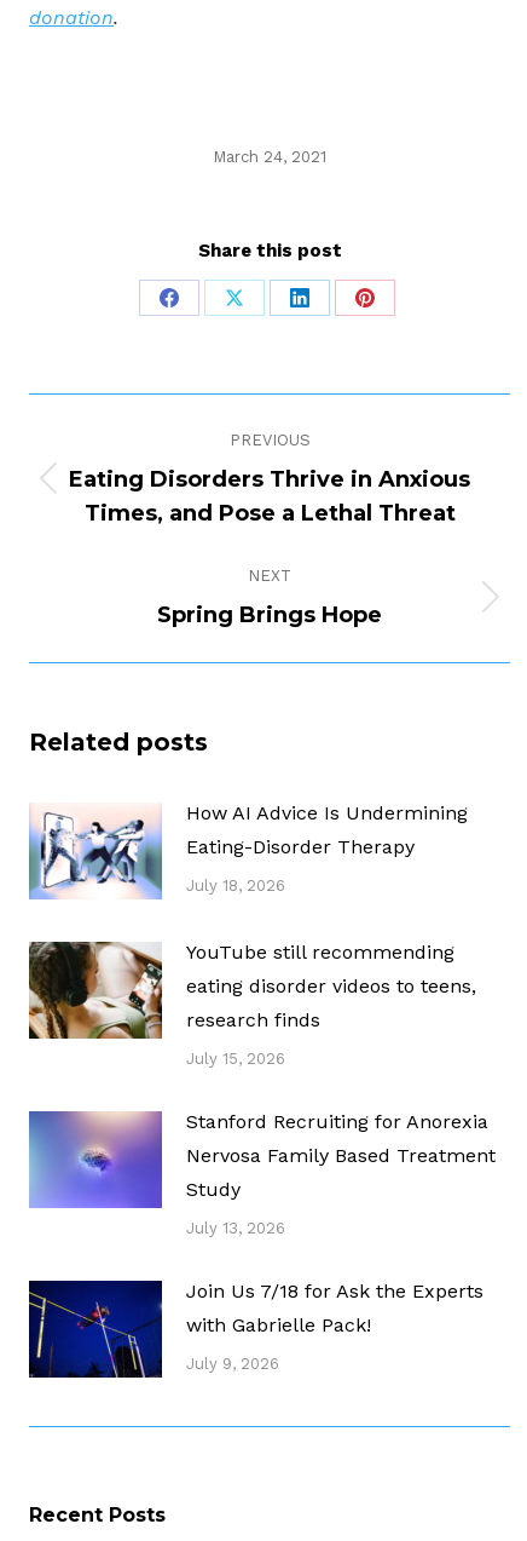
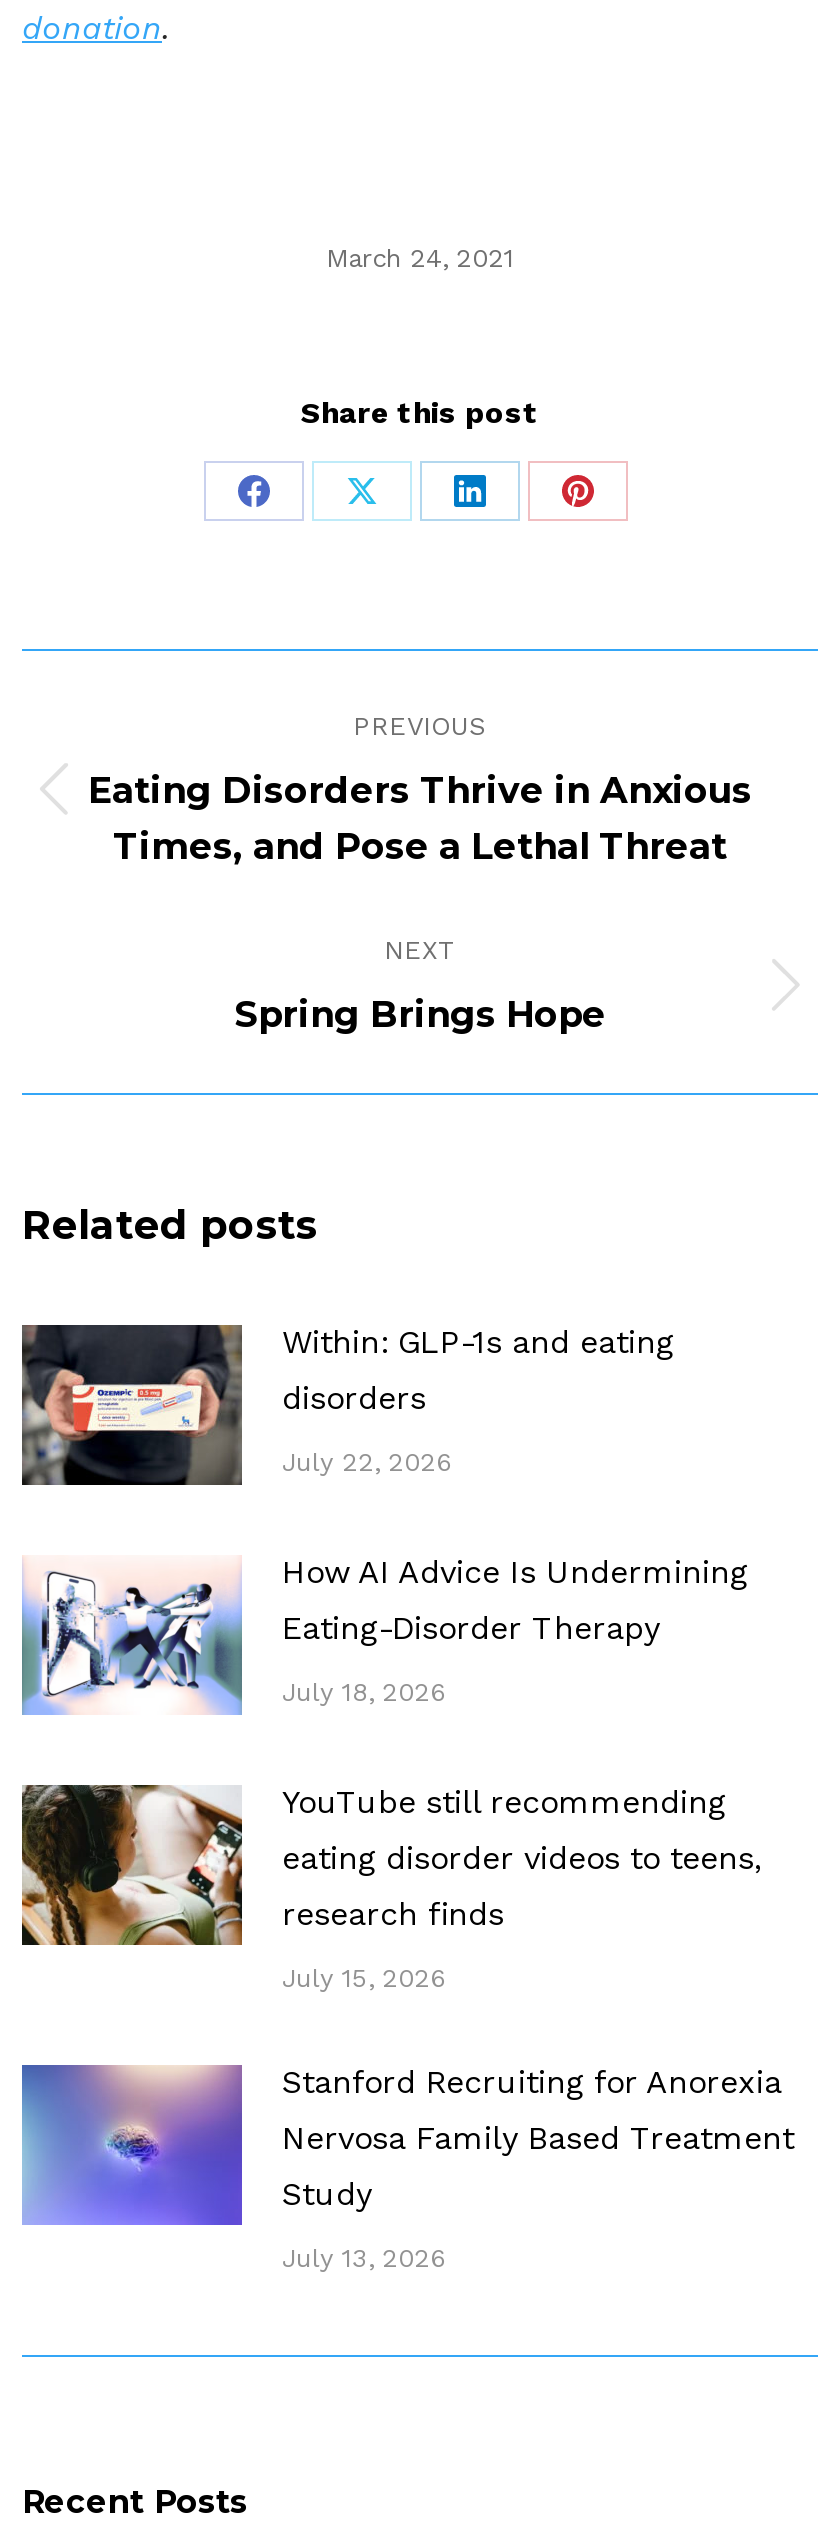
+ [image]
+ Within: GLP-1s and eating
+ disorders
+ July 22, 2026

moved down: [image] | How AI Advice Is Undermining | Eating-Disorder Therapy | ... | Study | July 13, 2026

- [image]
- Join Us 7/18 for Ask the Experts
- with Gabrielle Pack!
- July 9, 2026
